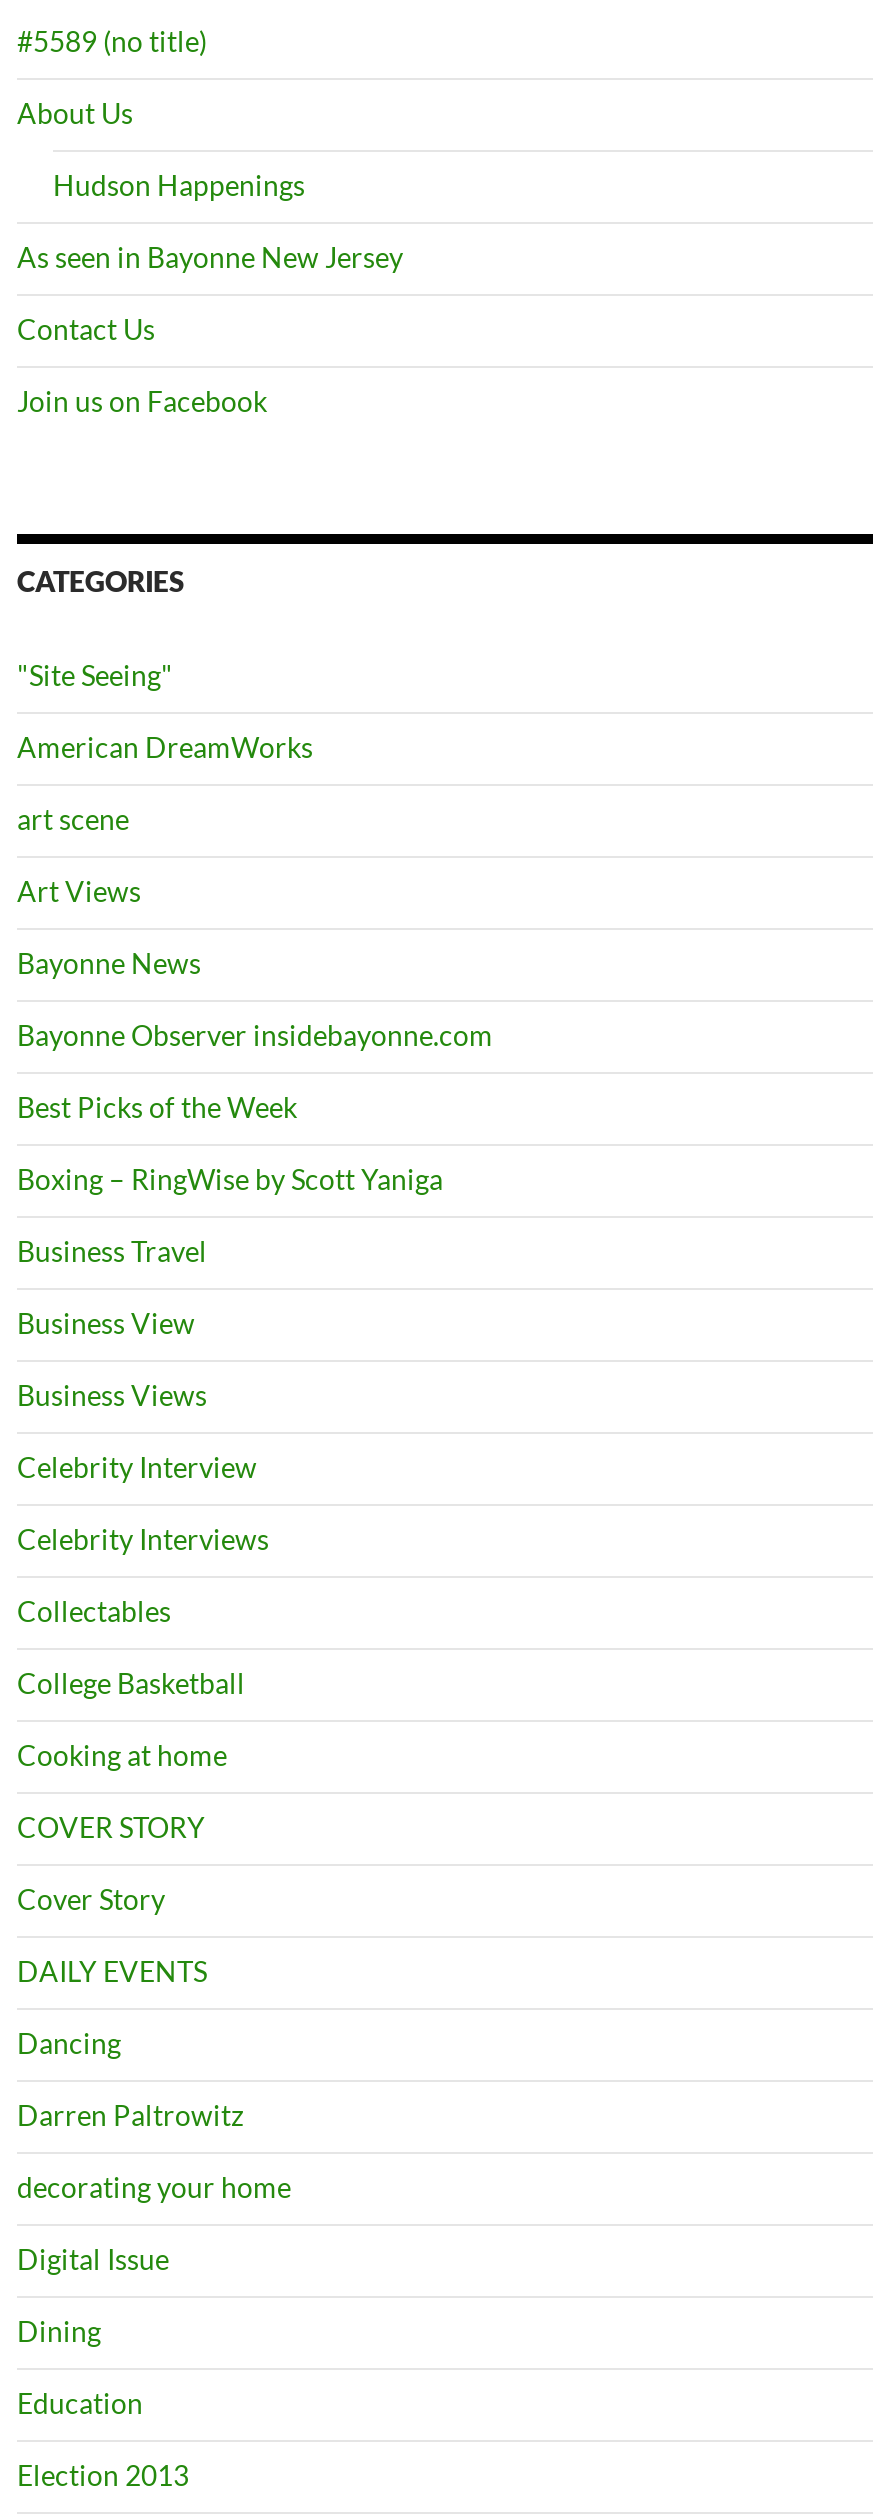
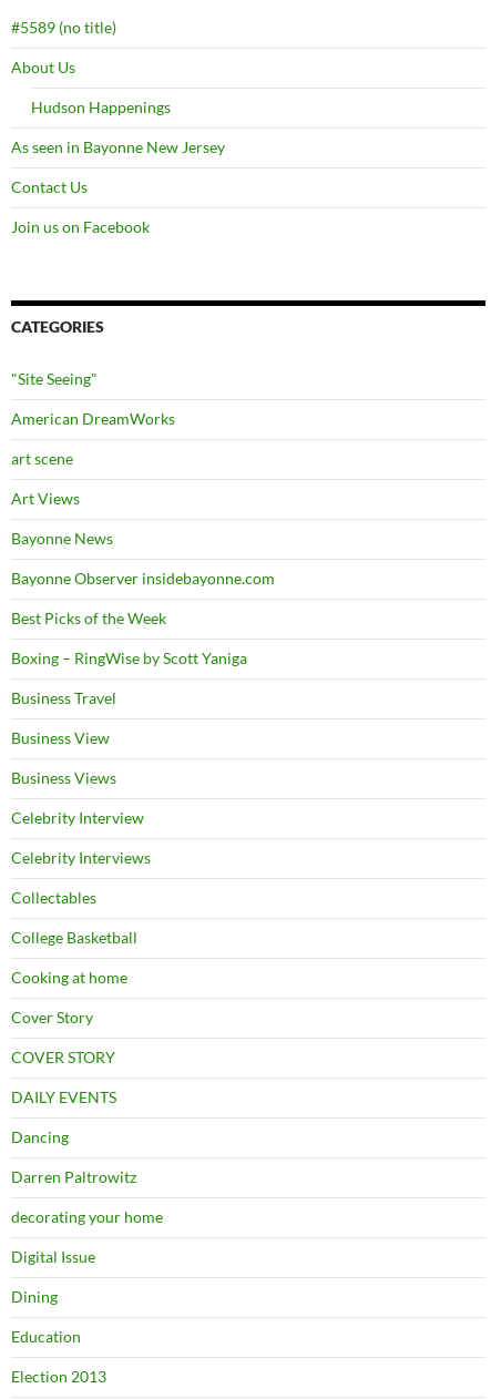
moved down: COVER STORY

moved up: Cover Story
